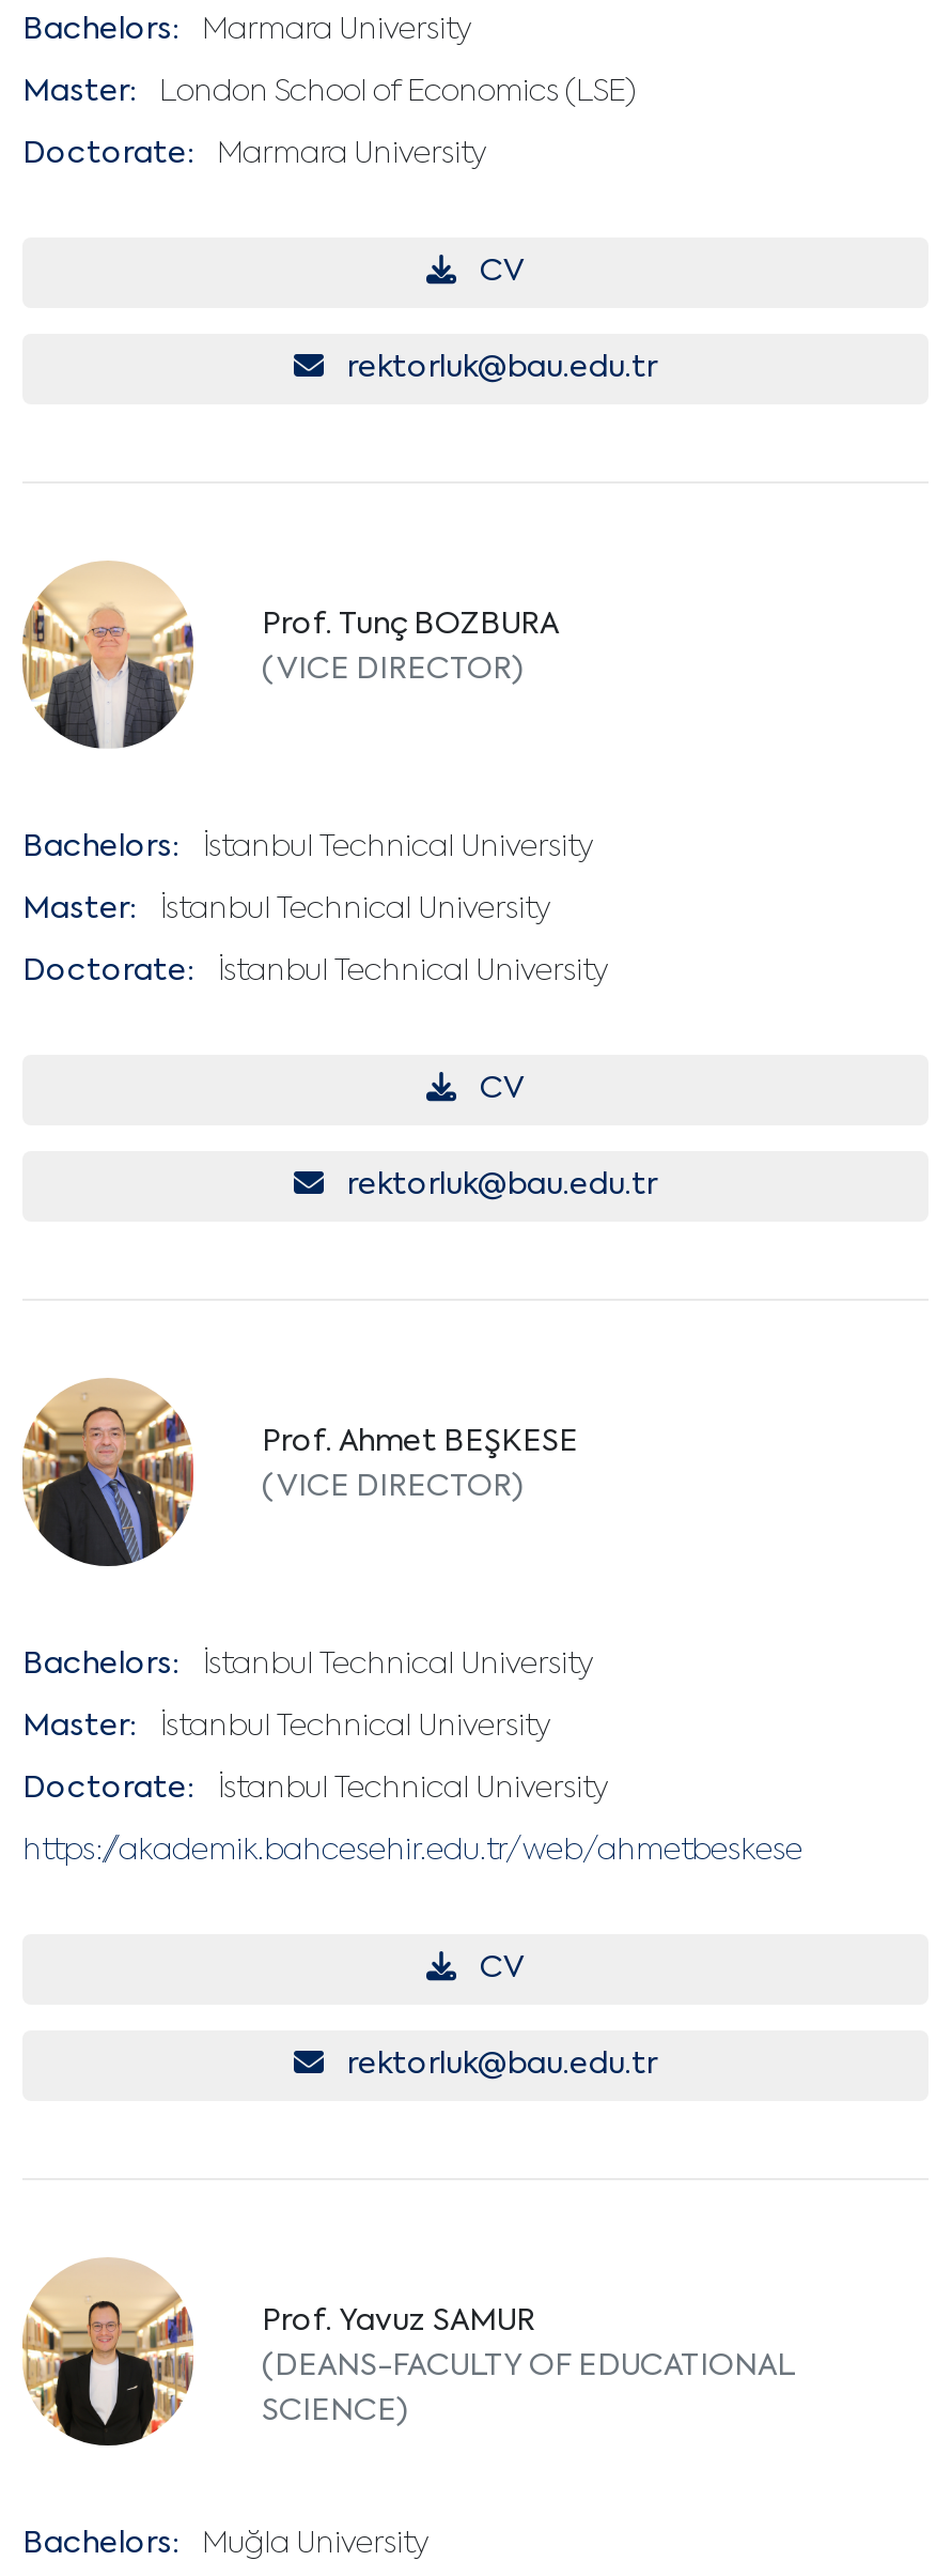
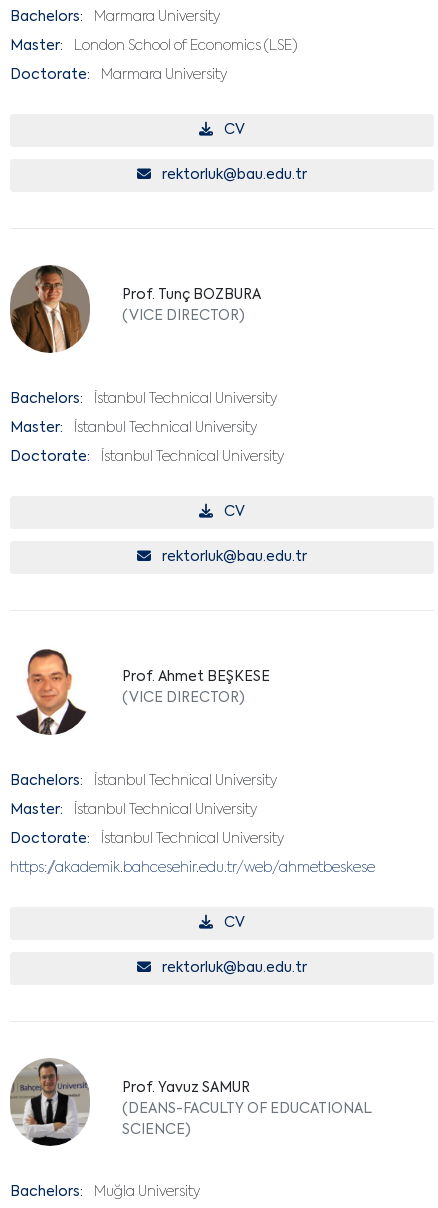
- [image]
+ [image]

- [image]
+ [image]

- [image]
+ [image]
